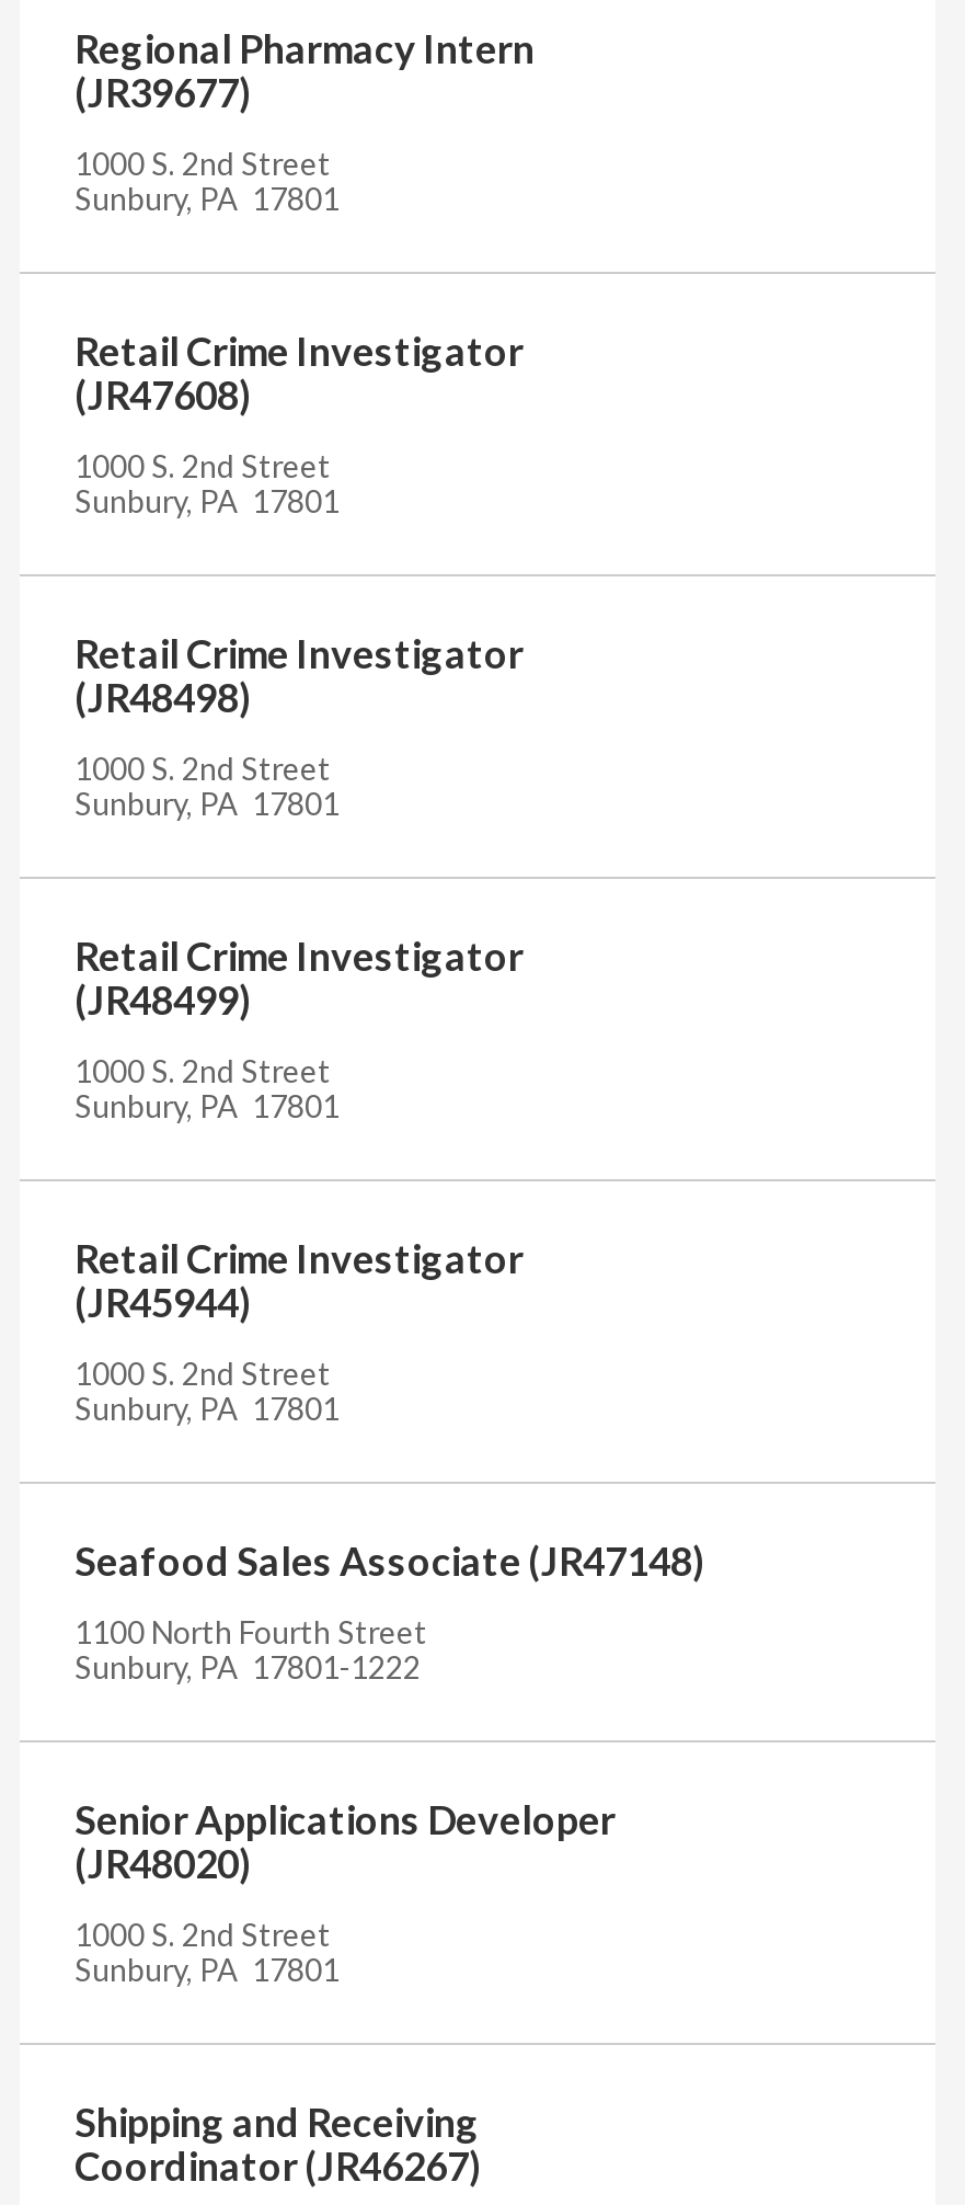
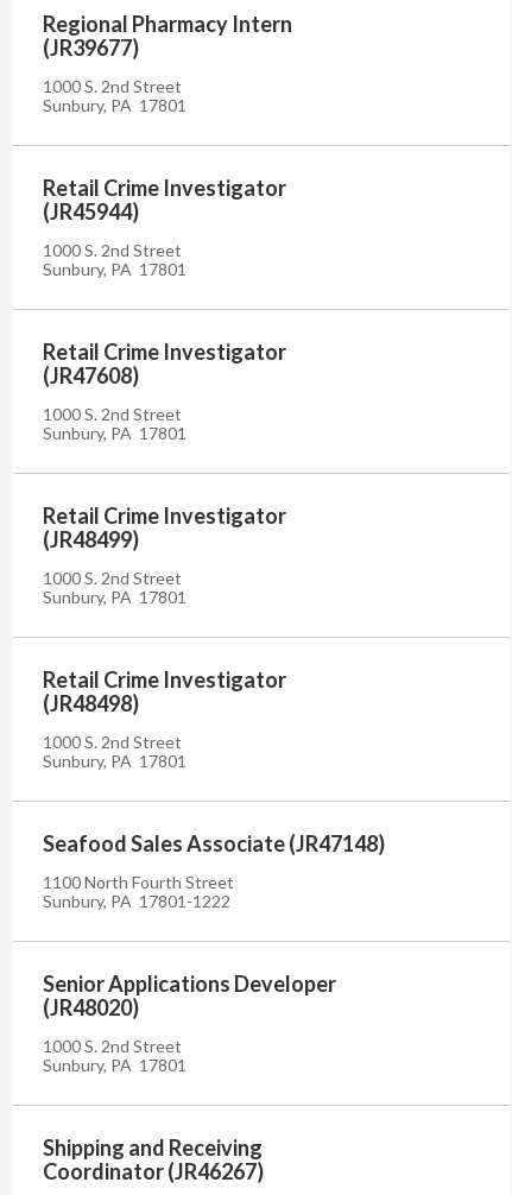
- (JR47608)
+ (JR45944)

- (JR48498)
+ (JR47608)

- (JR45944)
+ (JR48498)
